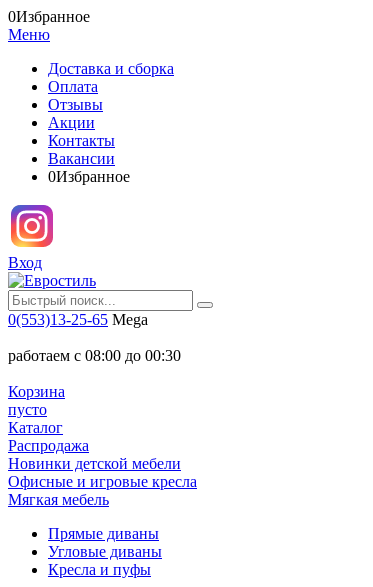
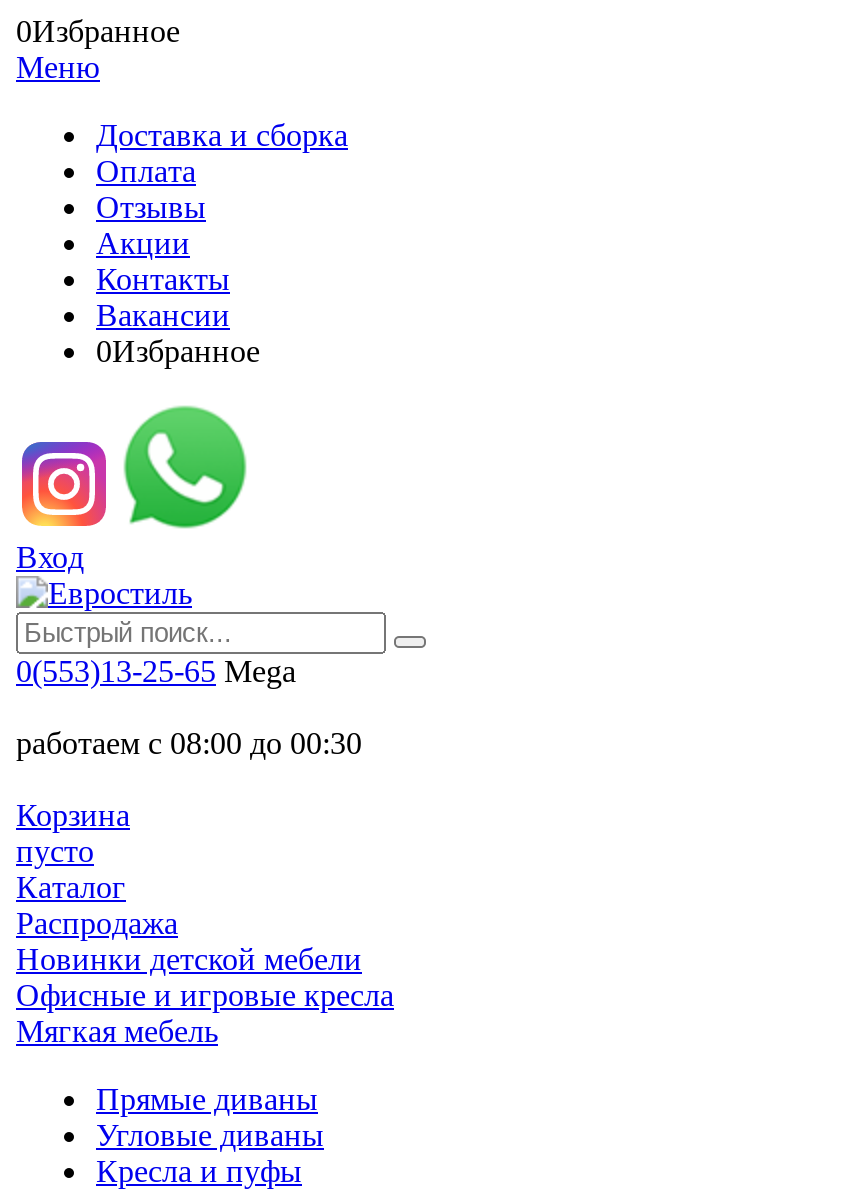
+ [image]
